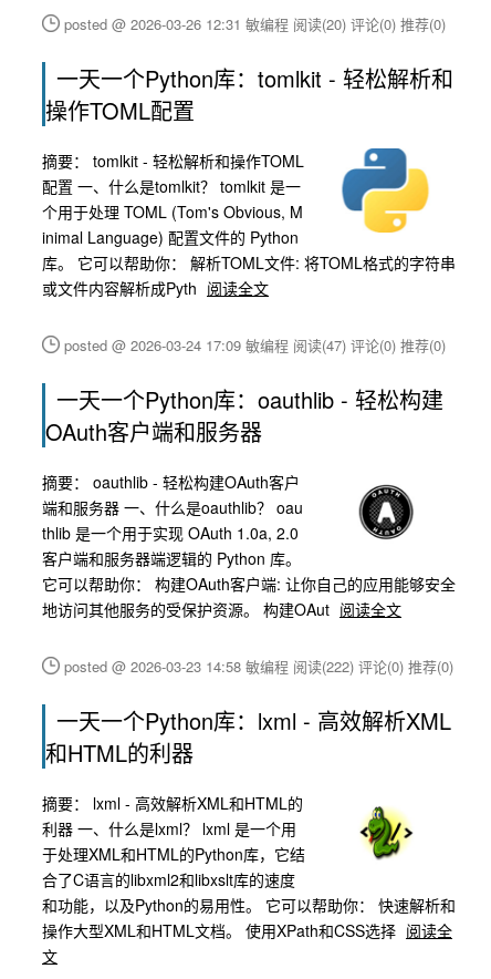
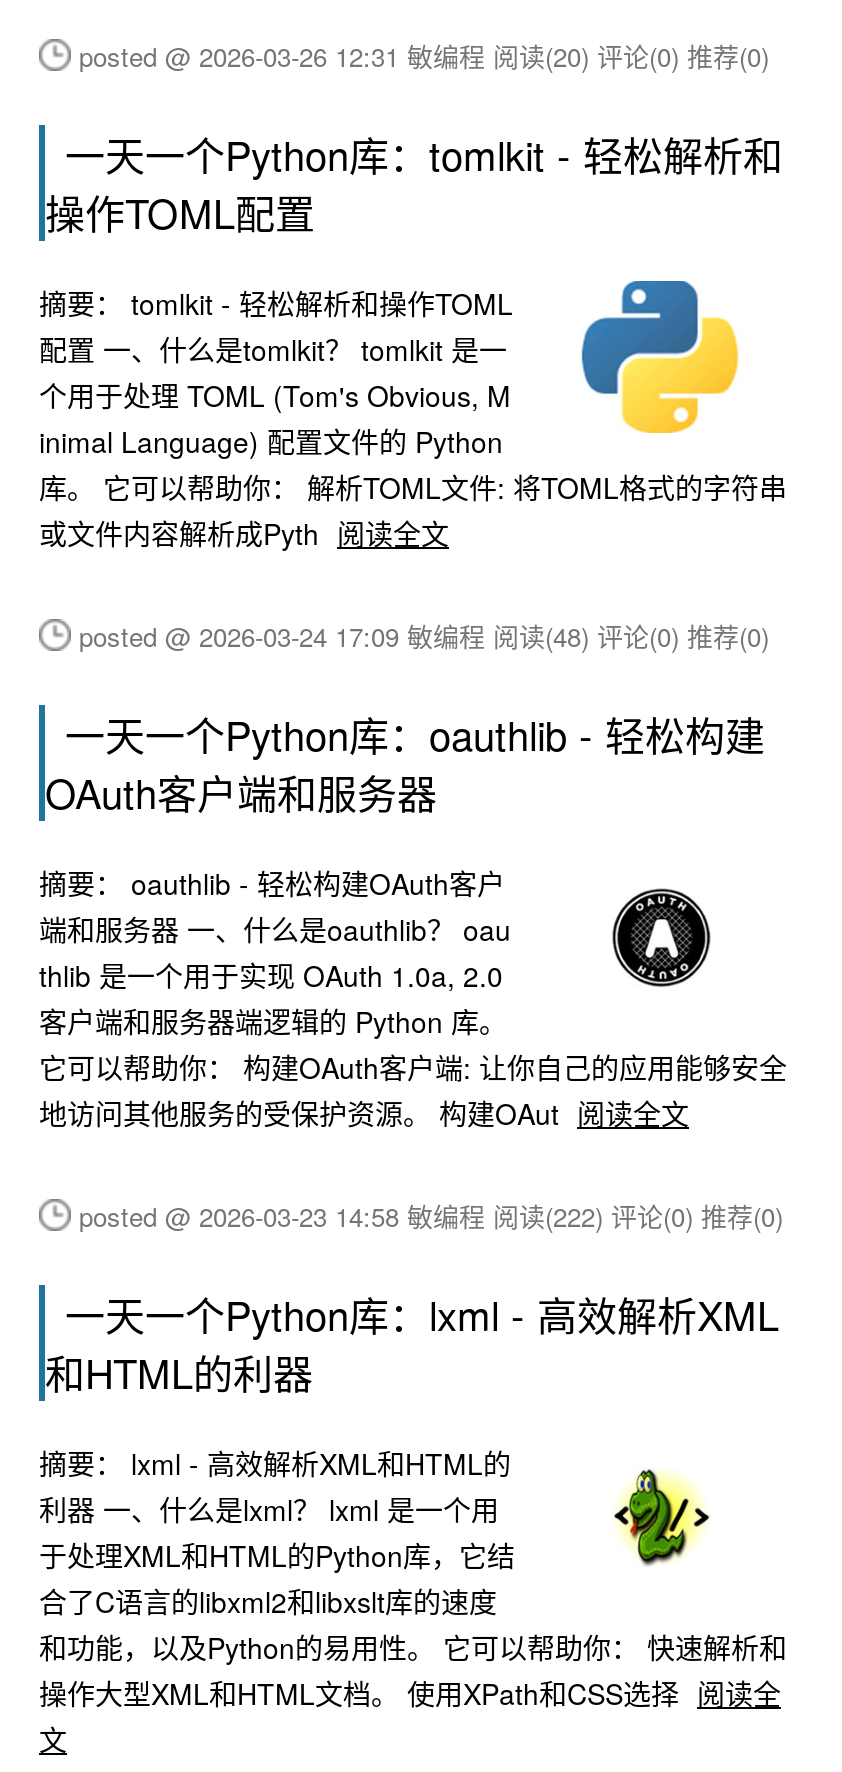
- posted @ 2026-03-24 17:09 敏编程阅读(47) 评论(0) 推荐(0)
+ posted @ 2026-03-24 17:09 敏编程阅读(48) 评论(0) 推荐(0)
